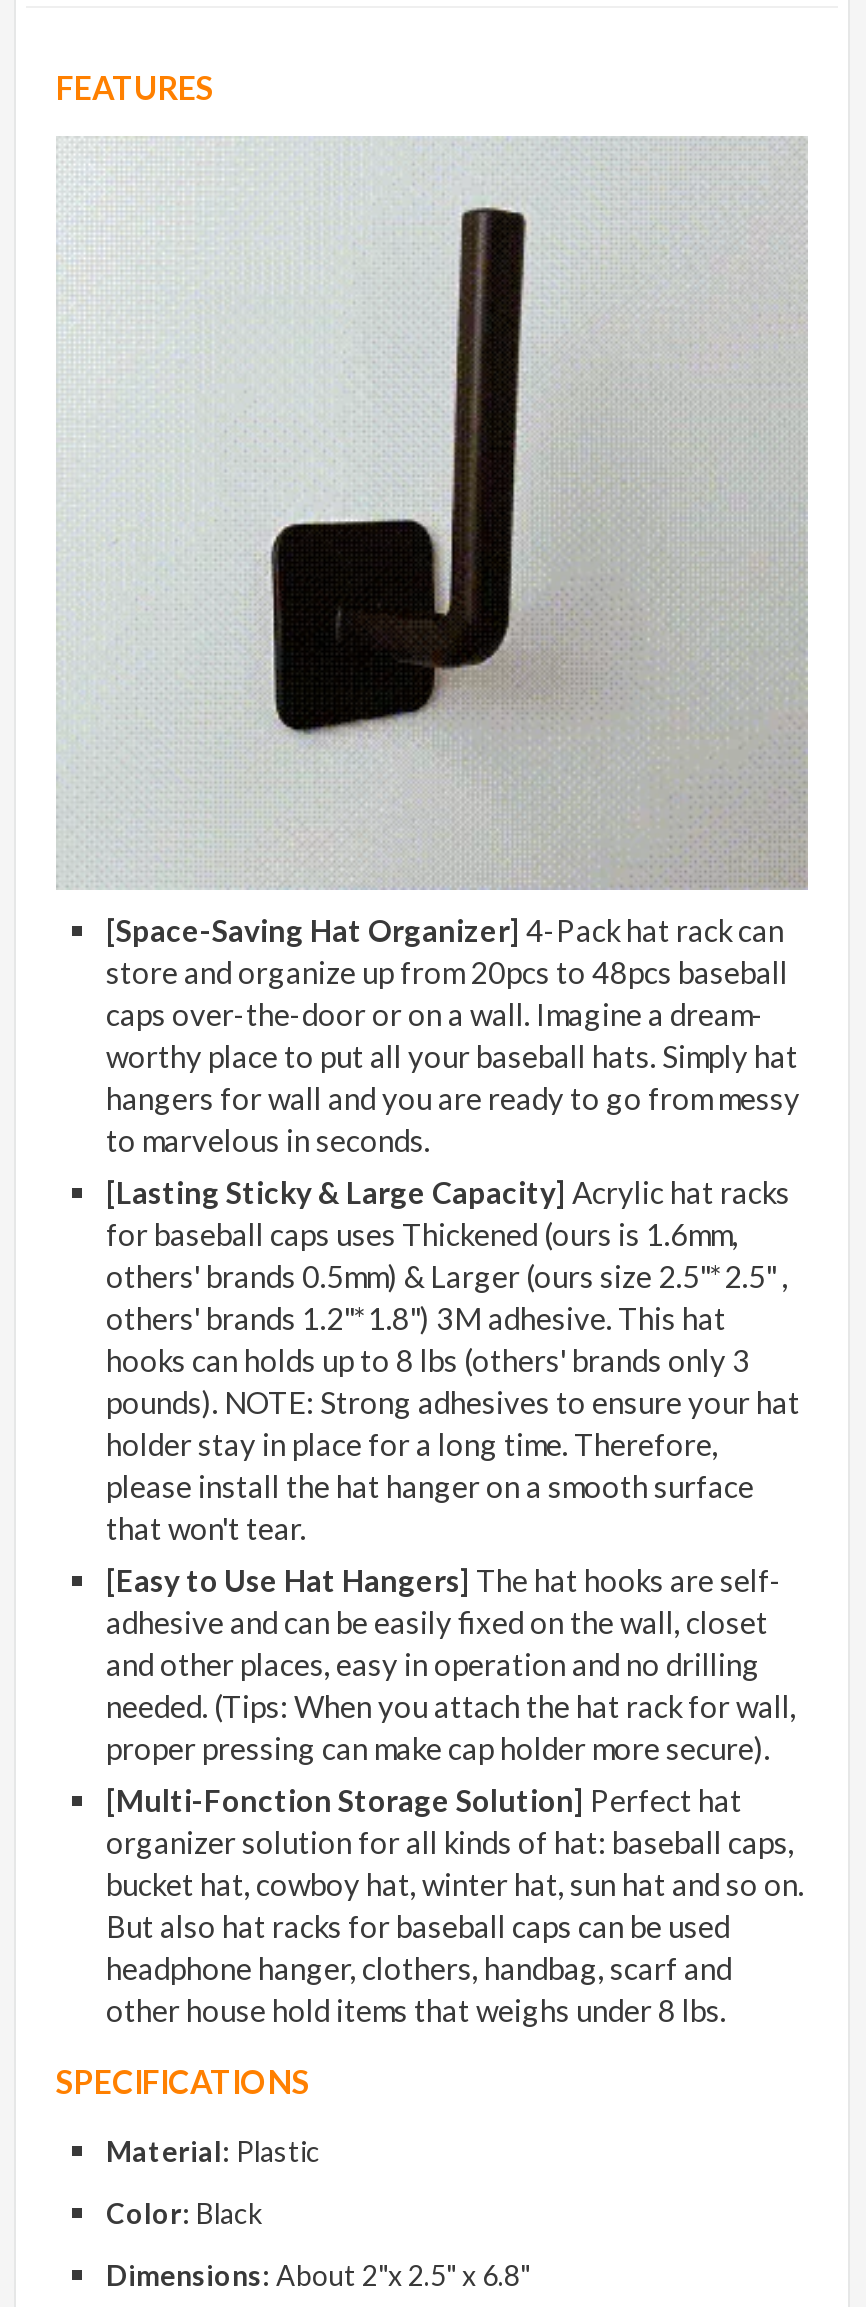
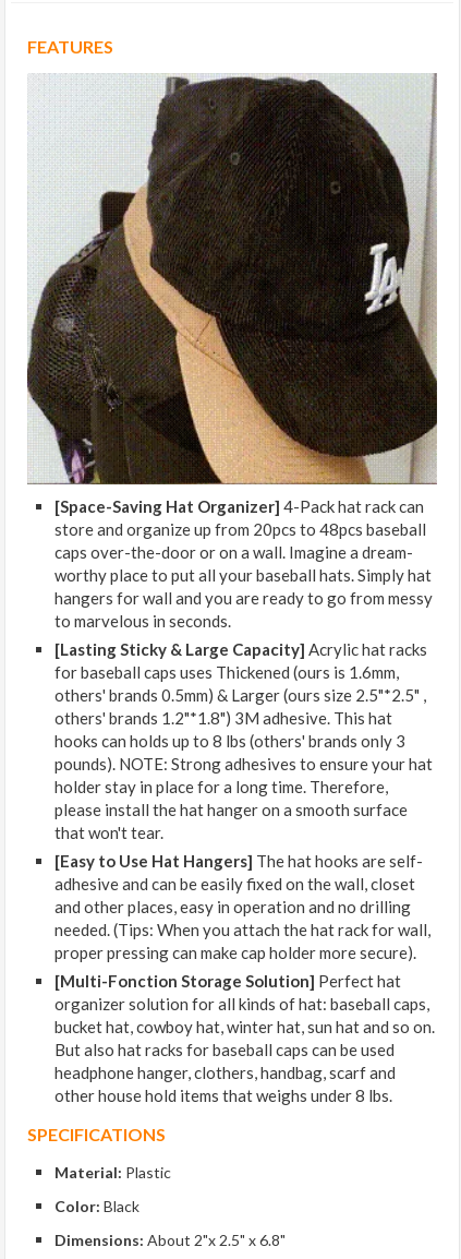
- [image]
+ [image]
